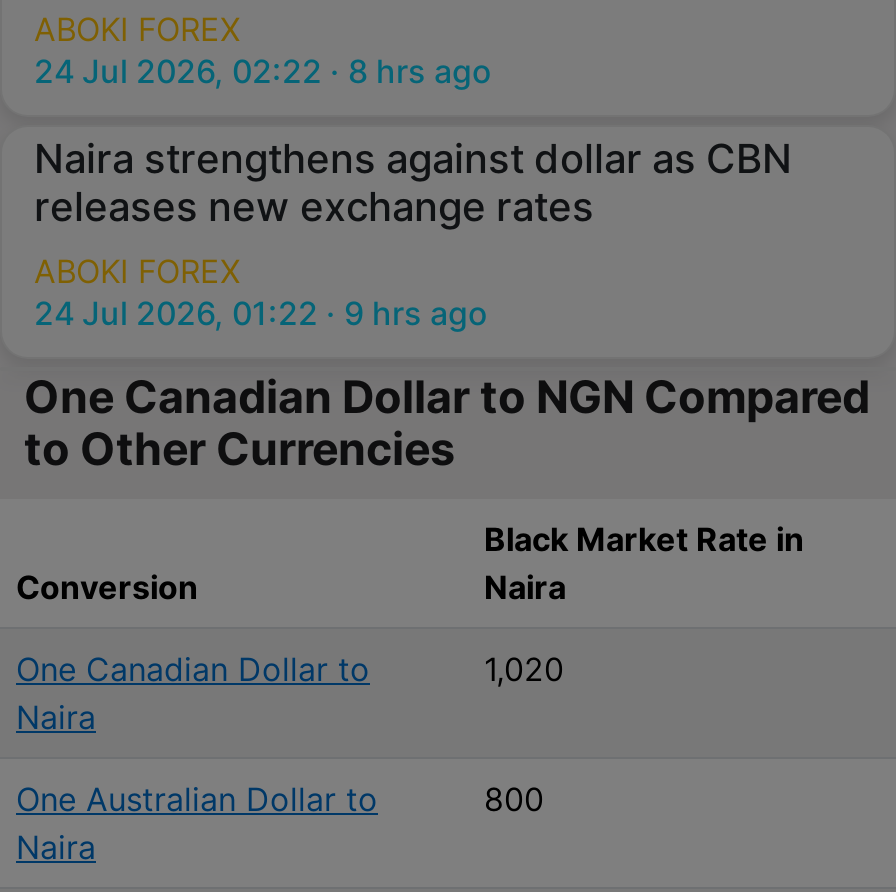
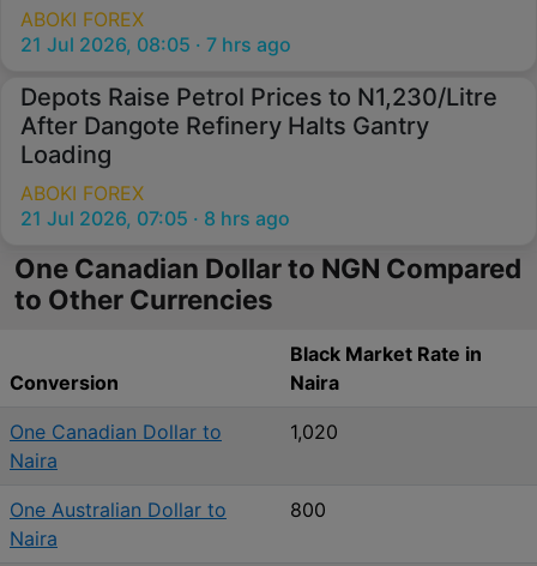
- 24 Jul 2026, 02:22 · 8 hrs ago
+ 21 Jul 2026, 08:05 · 7 hrs ago

- Naira strengthens against dollar as CBN
- releases new exchange rates
+ Depots Raise Petrol Prices to N1,230/Litre
+ After Dangote Refinery Halts Gantry
+ Loading

- 24 Jul 2026, 01:22 · 9 hrs ago
+ 21 Jul 2026, 07:05 · 8 hrs ago
